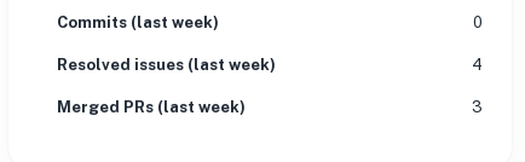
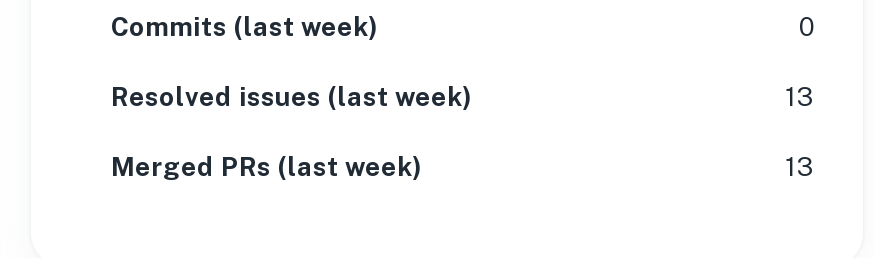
- 4
+ 13

- 3
+ 13
